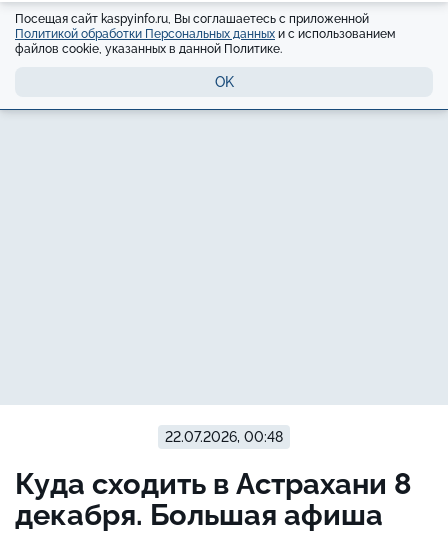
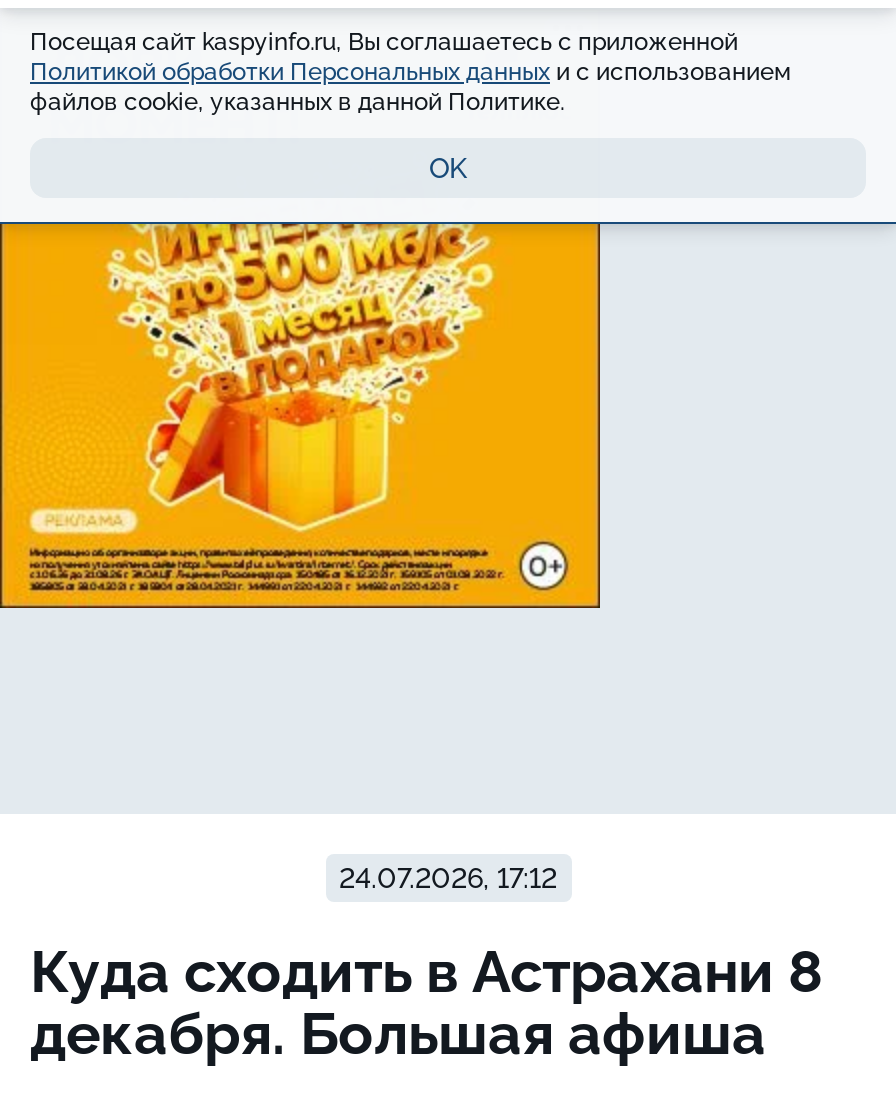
+ [image]

- 22.07.2026, 00:48
+ 24.07.2026, 17:12
